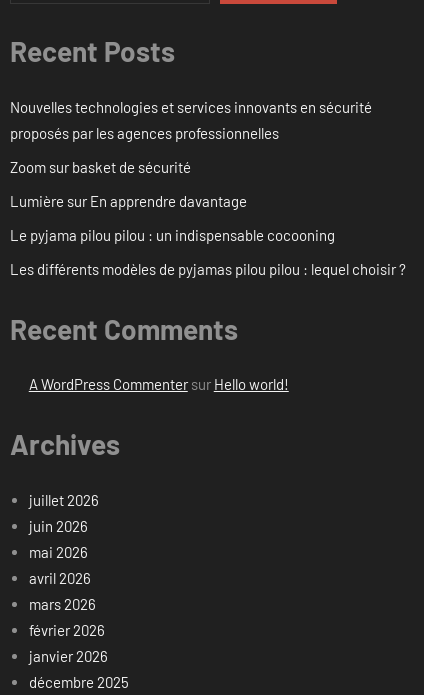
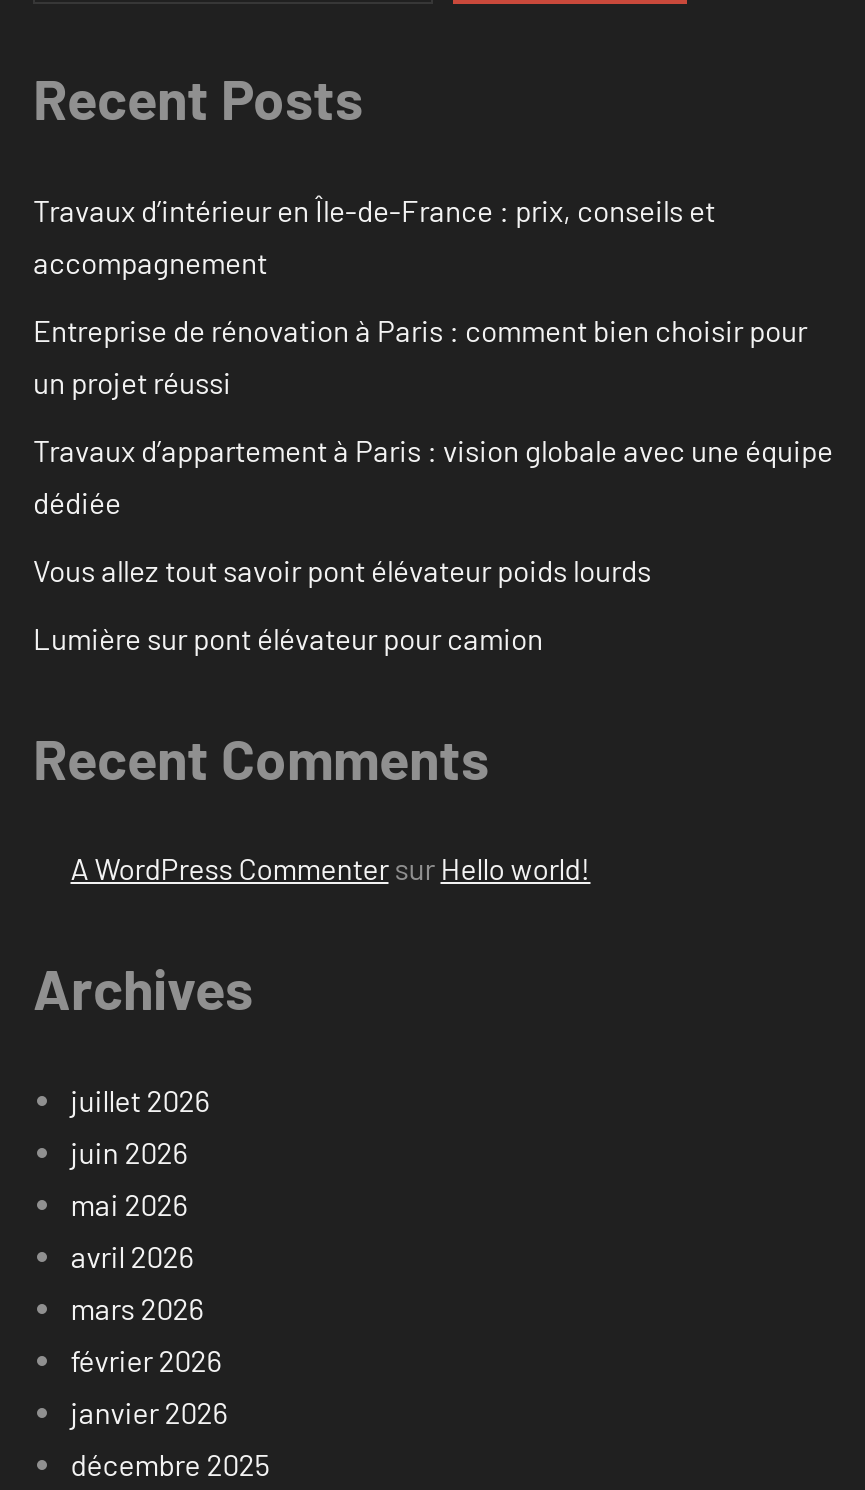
- Nouvelles technologies et services innovants en sécurité
- proposés par les agences professionnelles
+ Travaux d’intérieur en Île-de-France : prix, conseils et
+ accompagnement

- Zoom sur basket de sécurité
+ Entreprise de rénovation à Paris : comment bien choisir pour
+ un projet réussi

- Lumière sur En apprendre davantage
+ Travaux d’appartement à Paris : vision globale avec une équipe
+ dédiée

- Le pyjama pilou pilou : un indispensable cocooning
+ Vous allez tout savoir pont élévateur poids lourds

- Les différents modèles de pyjamas pilou pilou : lequel choisir ?
+ Lumière sur pont élévateur pour camion
